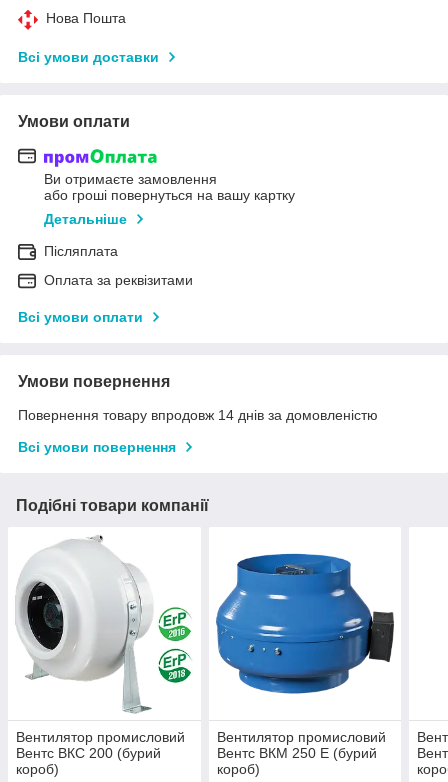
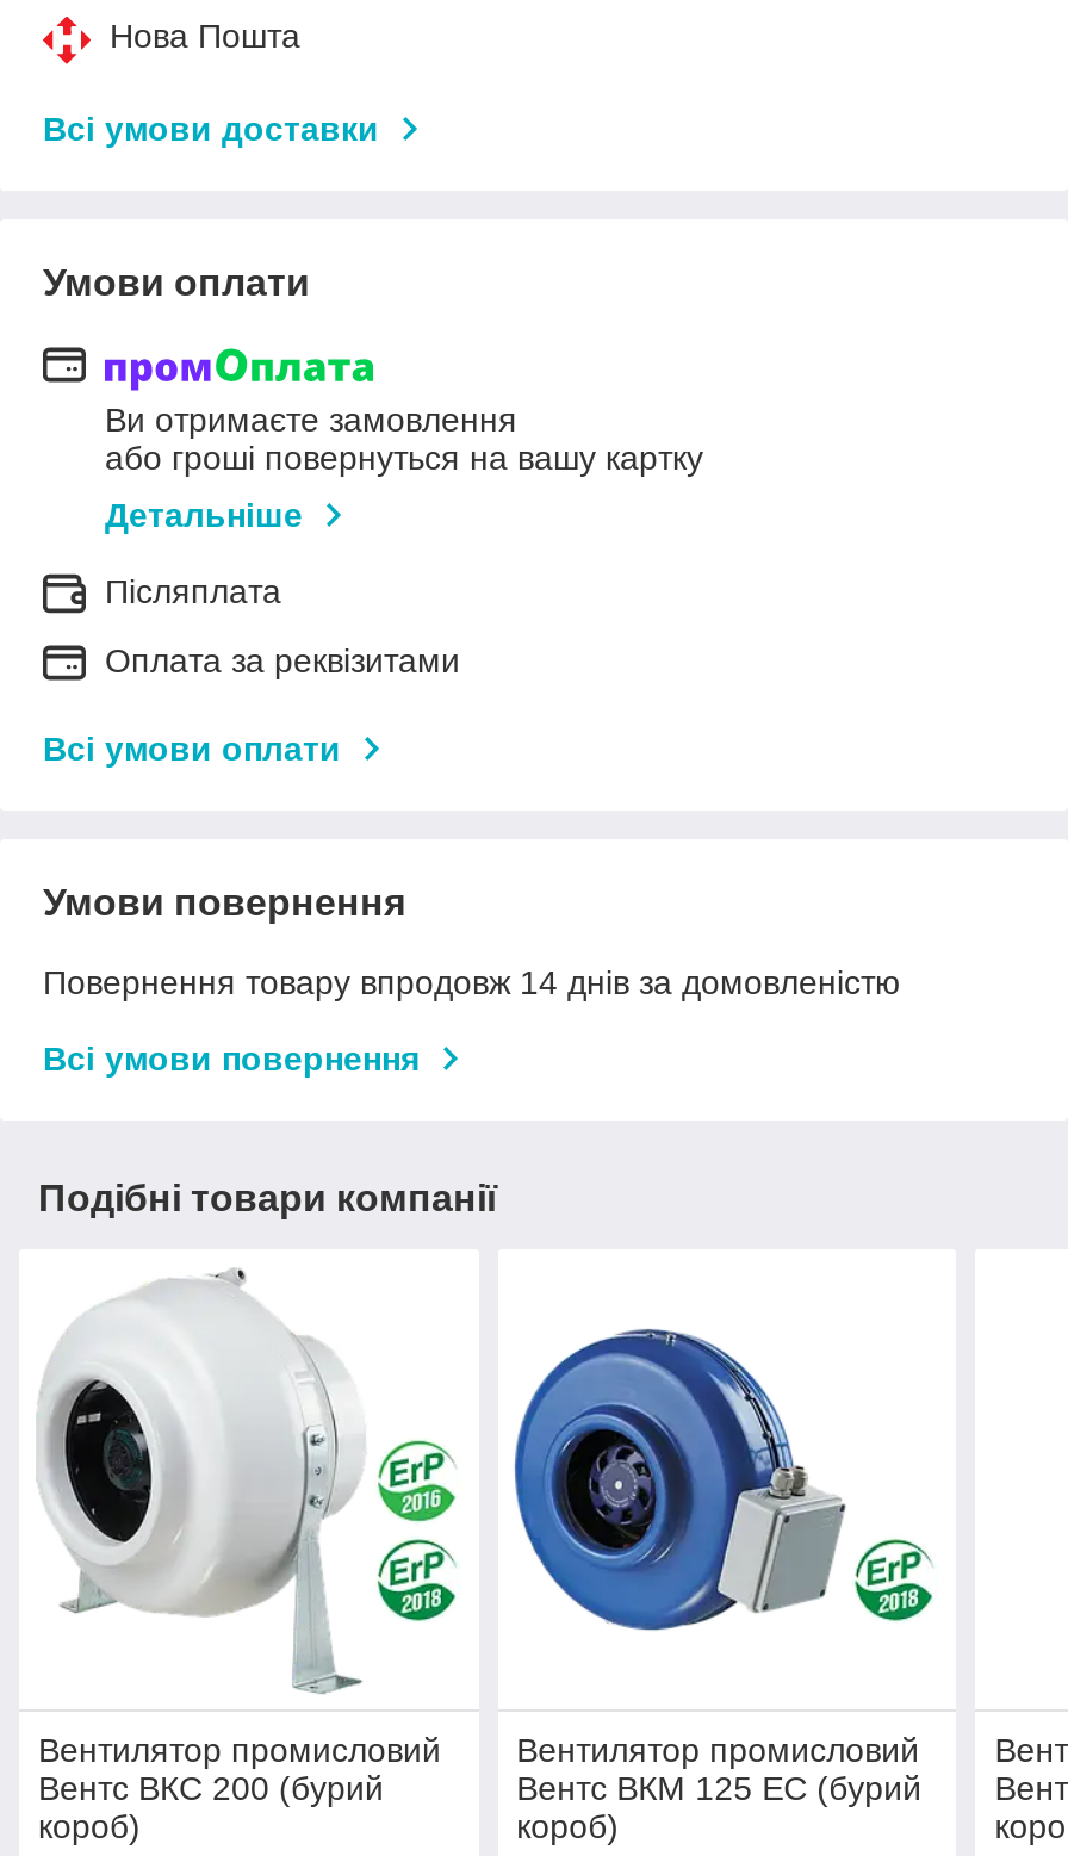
- [image]
+ [image]

- Вентс ВКМ 250 Е (бурий
+ Вентс ВКМ 125 ЕС (бурий
